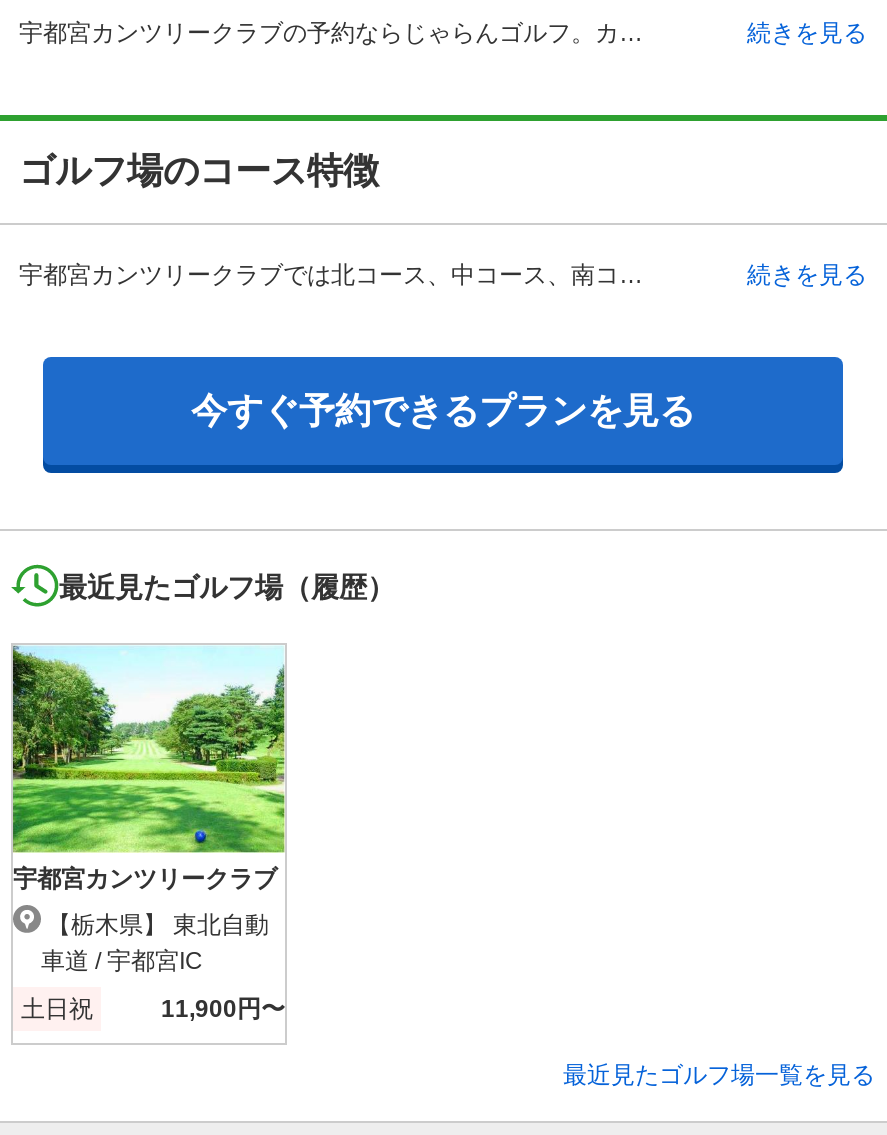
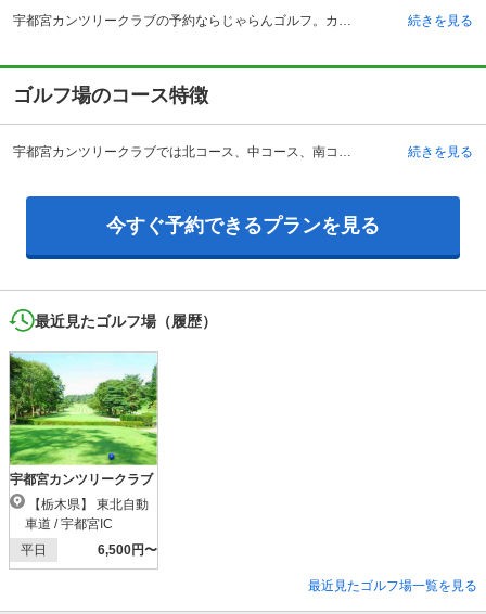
- 土日祝
- 11,900円〜
+ 平日
+ 6,500円〜
